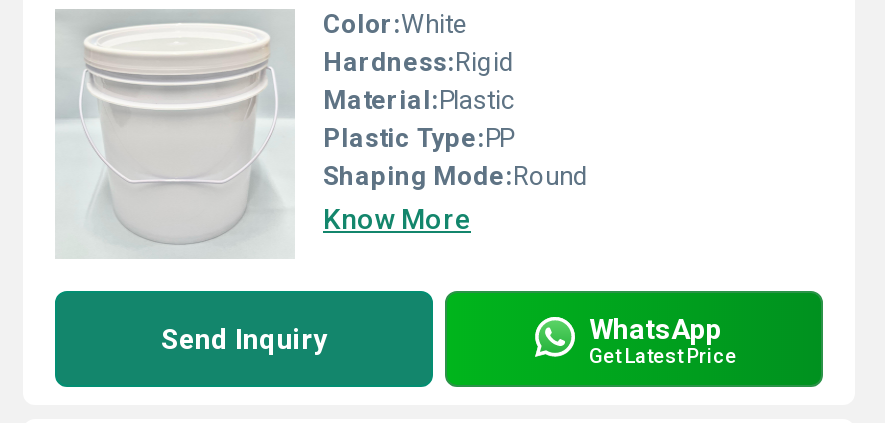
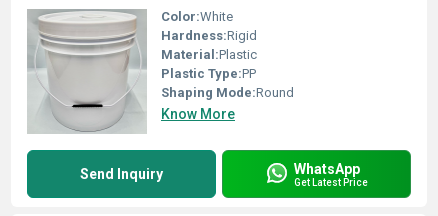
- [image]
+ [image]
